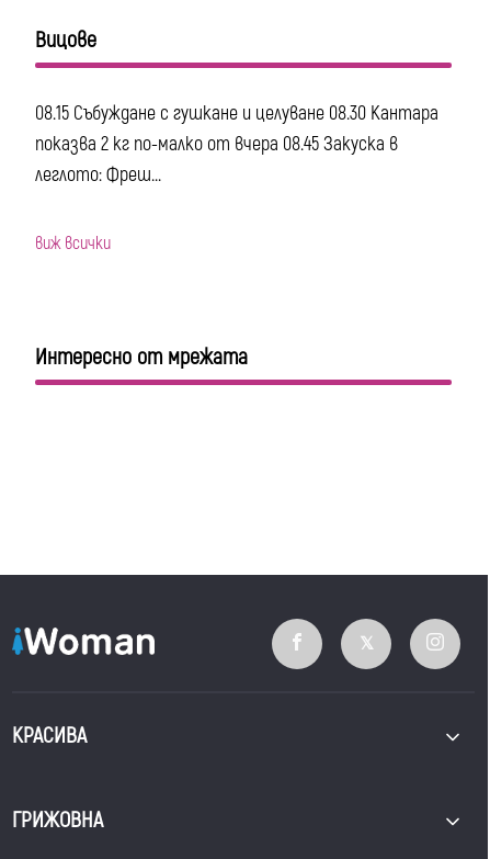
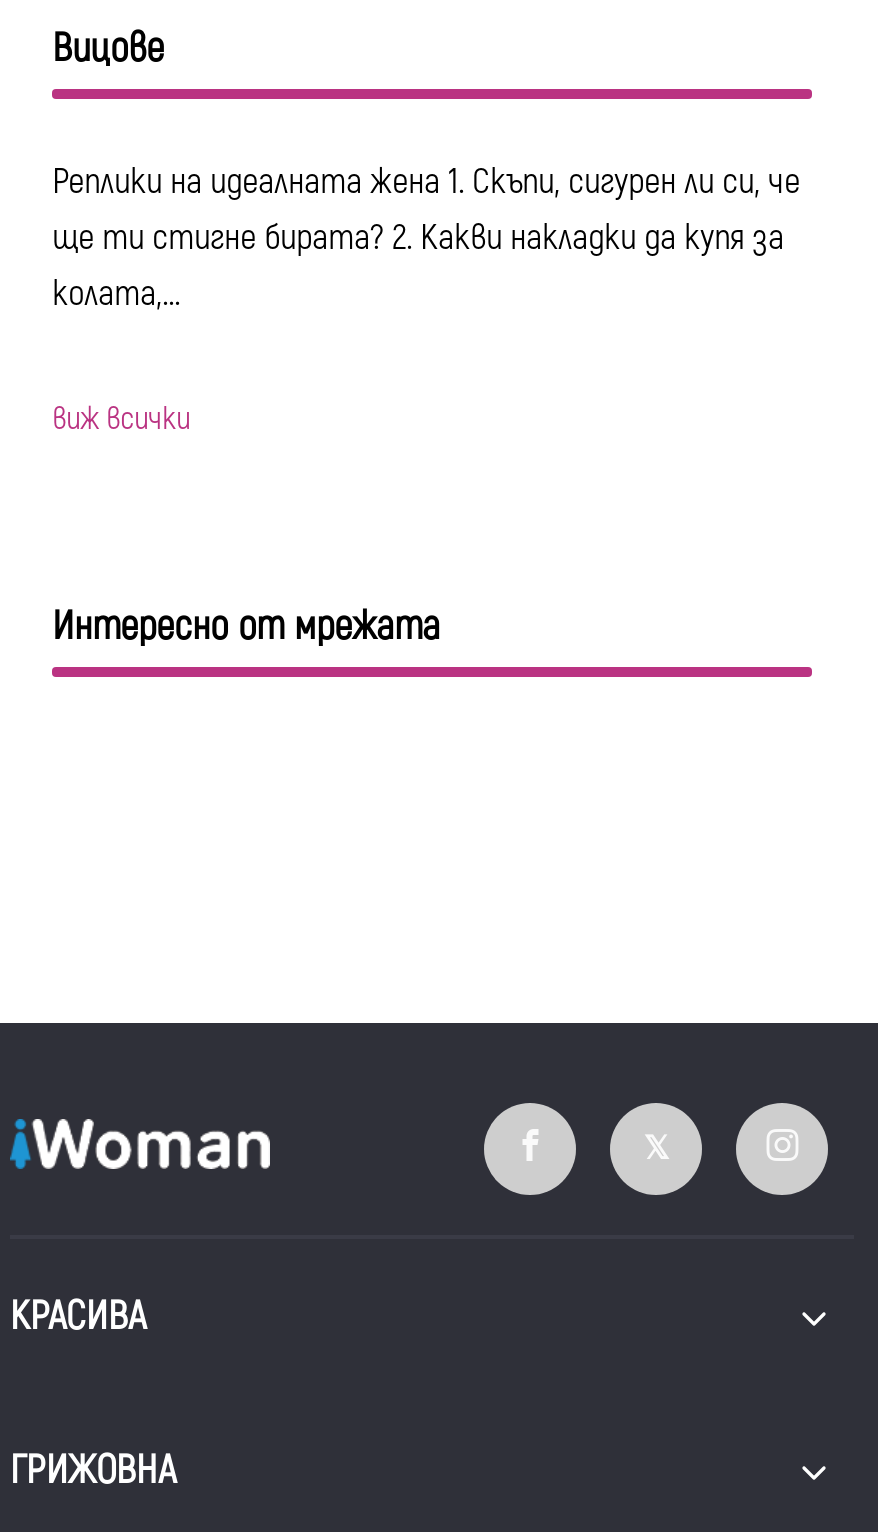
- 08.15 Събуждане с гушкане и целуване 08.30 Кантара
- показва 2 кг по-малко от вчера 08.45 Закуска в
- леглото: Фреш...
+ Реплики на идеалната жена 1. Скъпи, сигурен ли си, че
+ ще ти стигне бирата? 2. Какви накладки да купя за
+ колата,...
